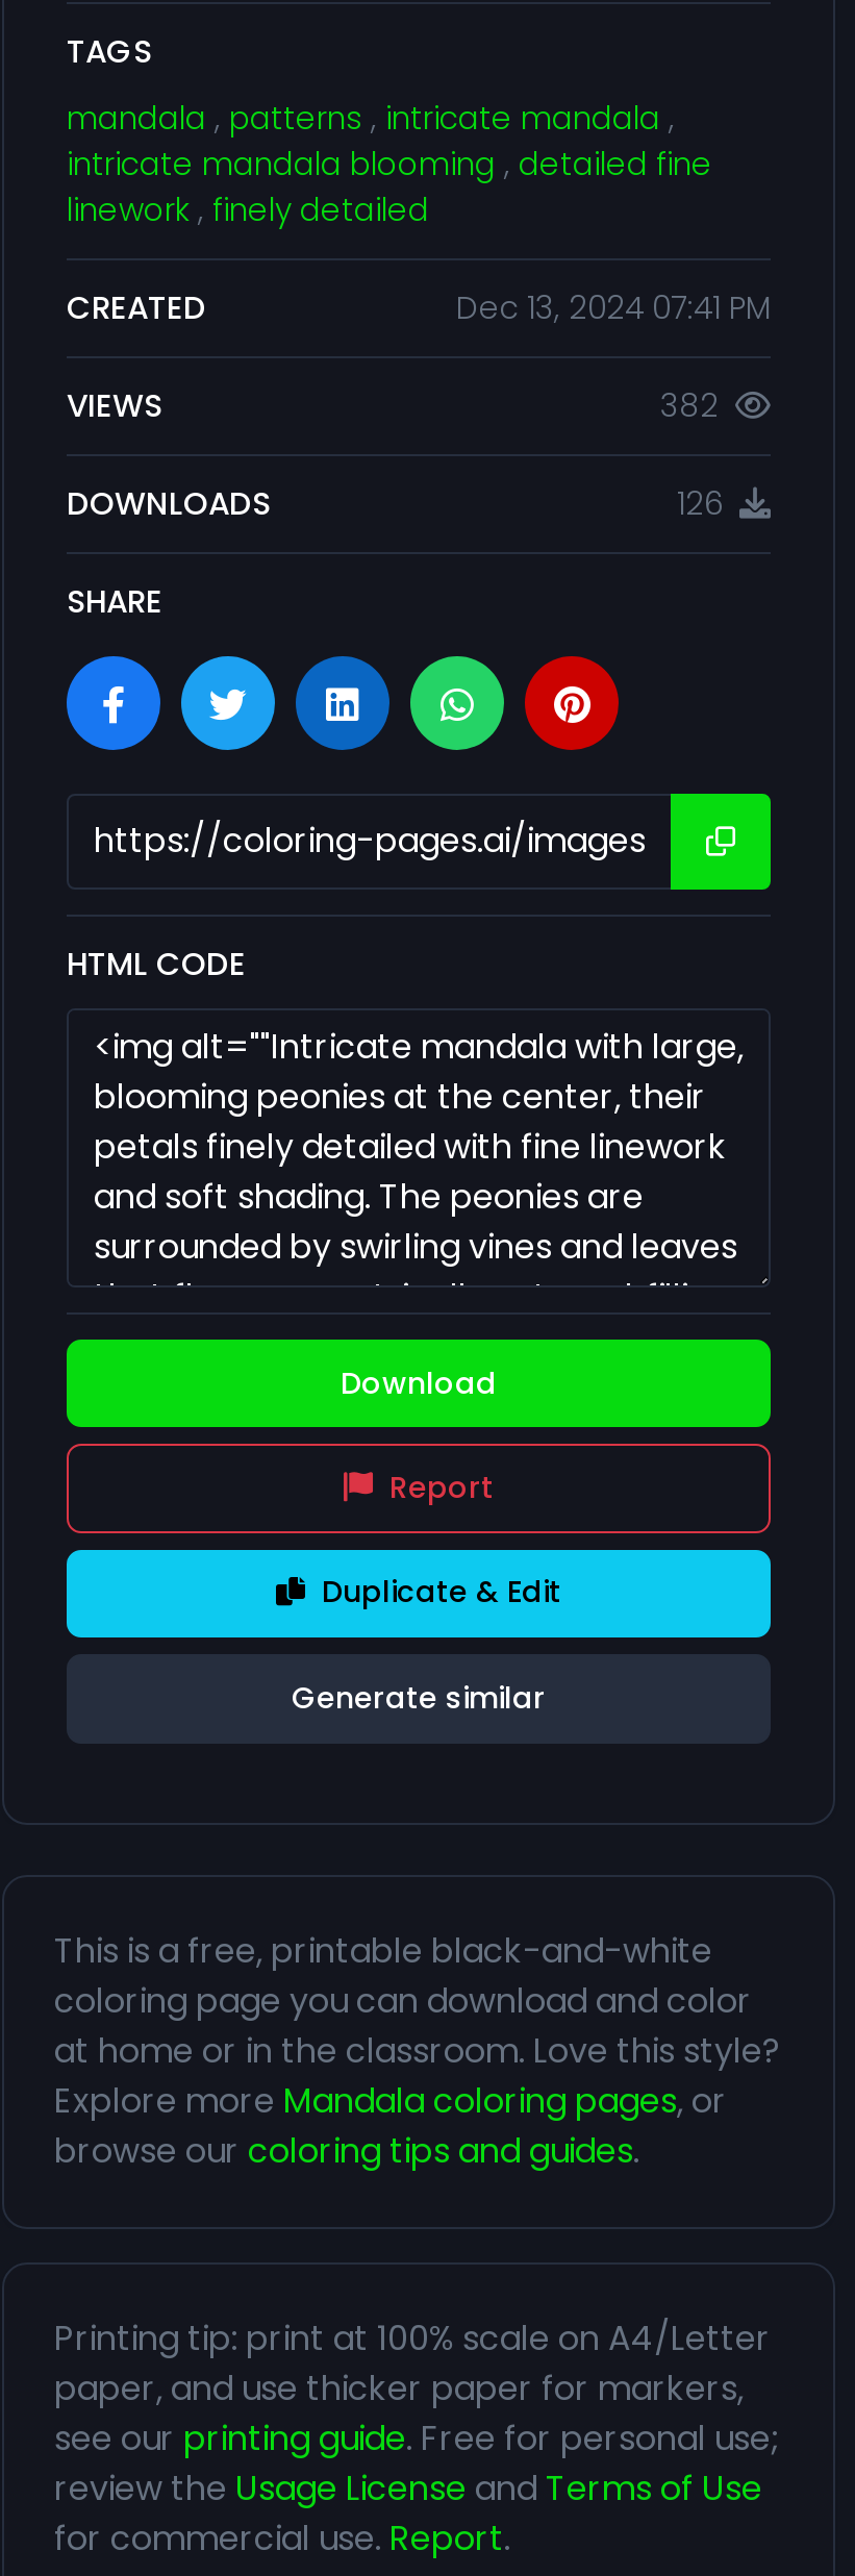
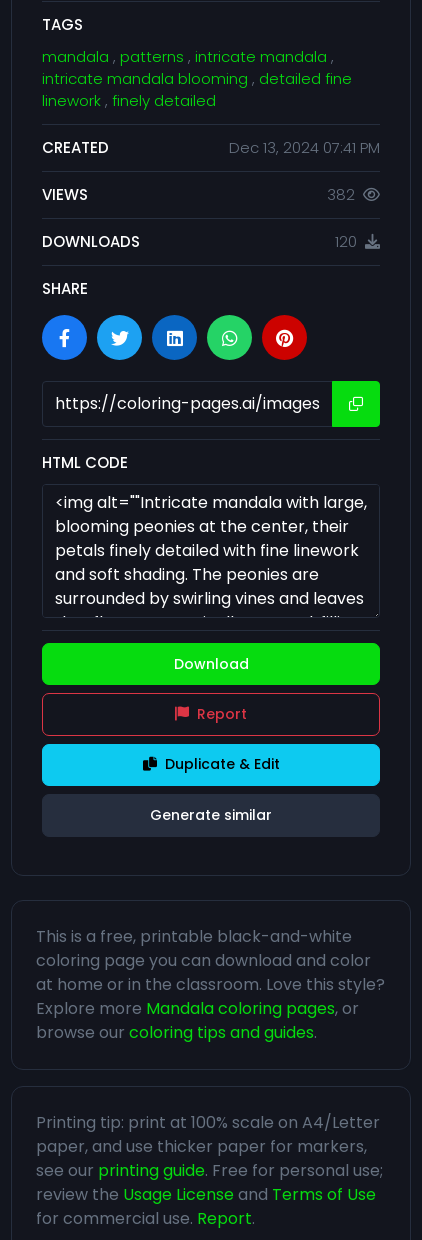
- 126
+ 120
